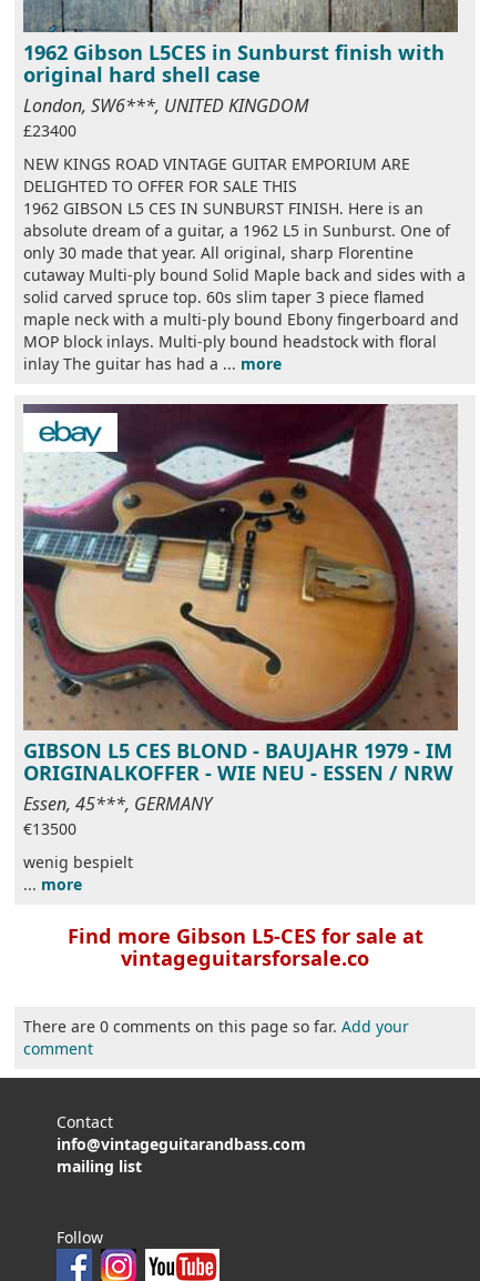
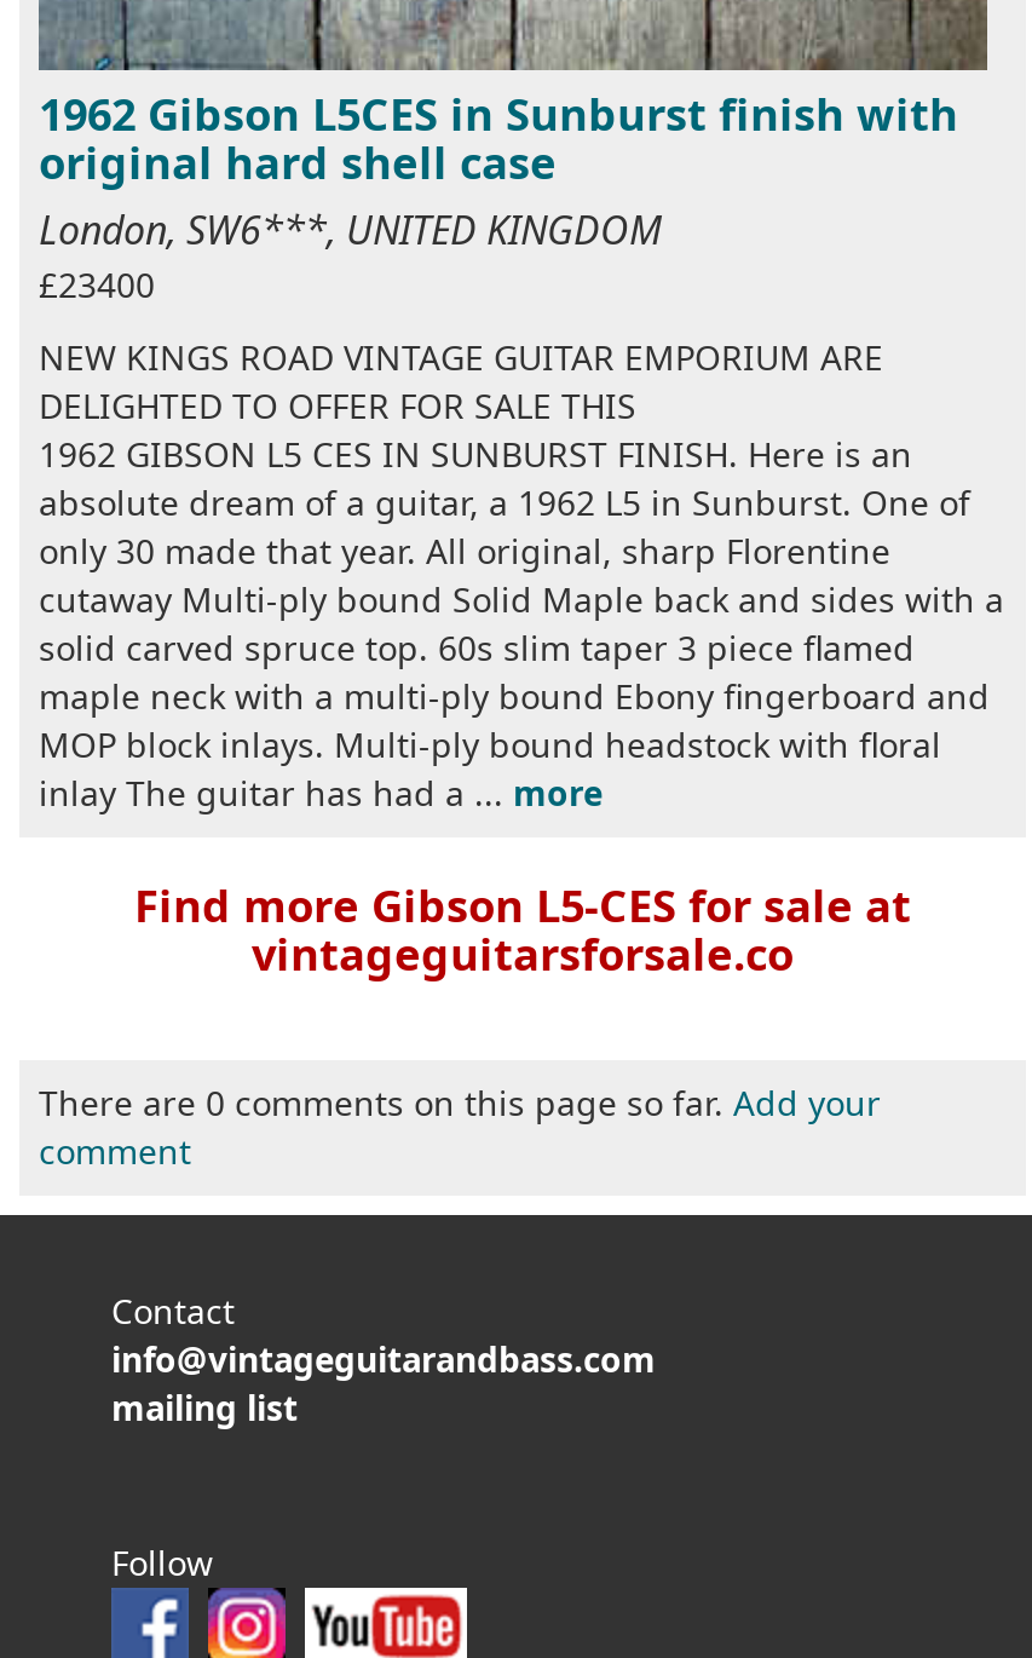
- [image]
- GIBSON L5 CES BLOND - BAUJAHR 1979 - IM
- ORIGINALKOFFER - WIE NEU - ESSEN / NRW
- Essen, 45***, GERMANY
- €13500
- wenig bespielt
- ... more
